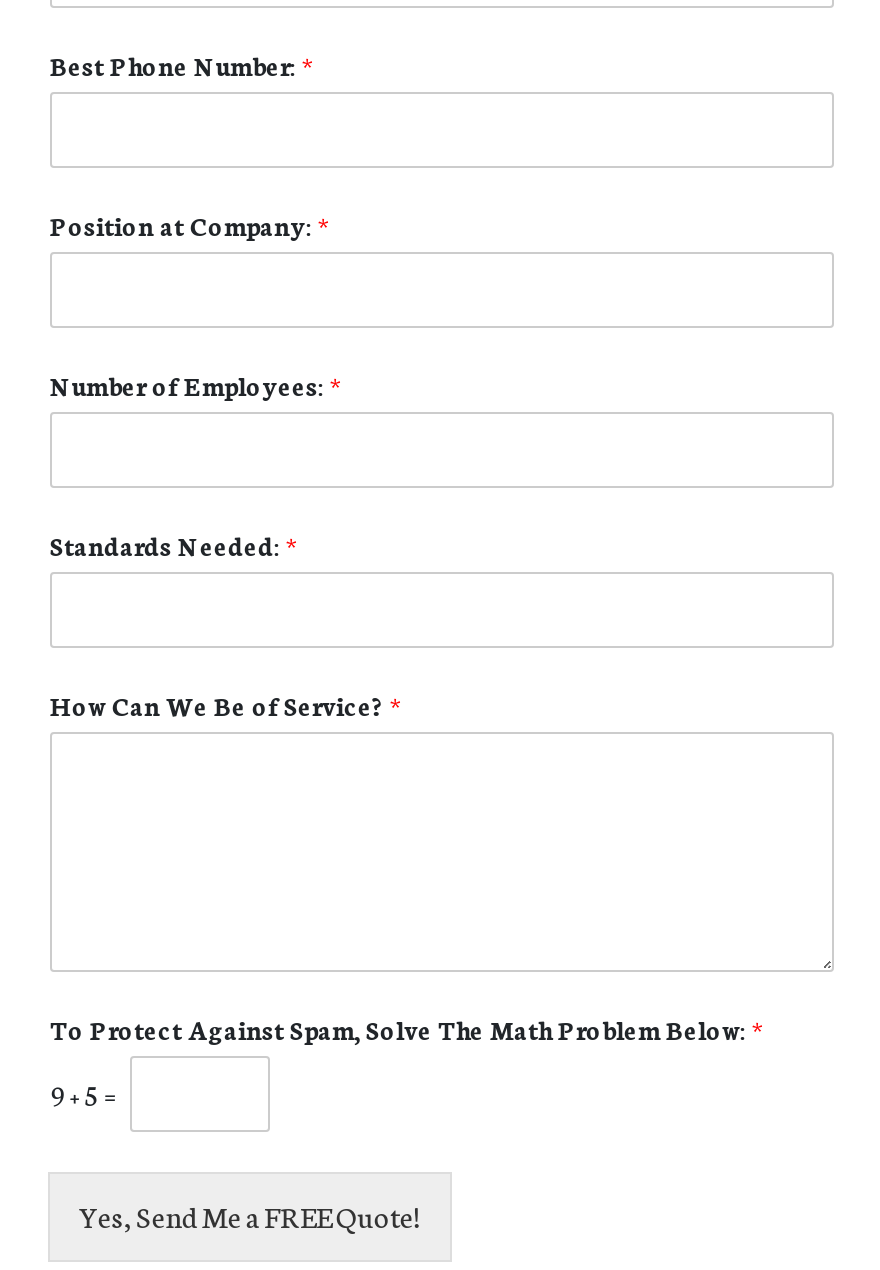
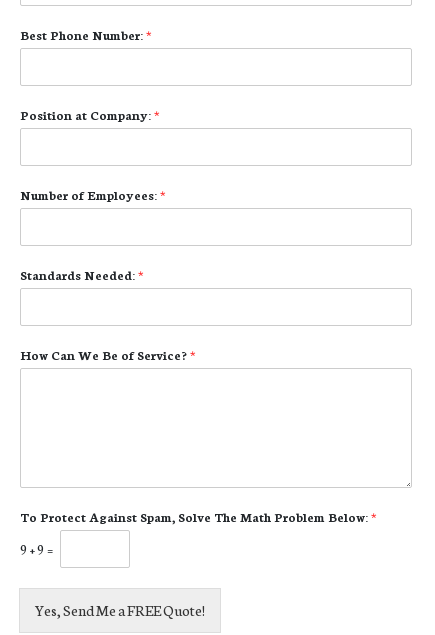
- 9 + 5 =
+ 9 + 9 =
